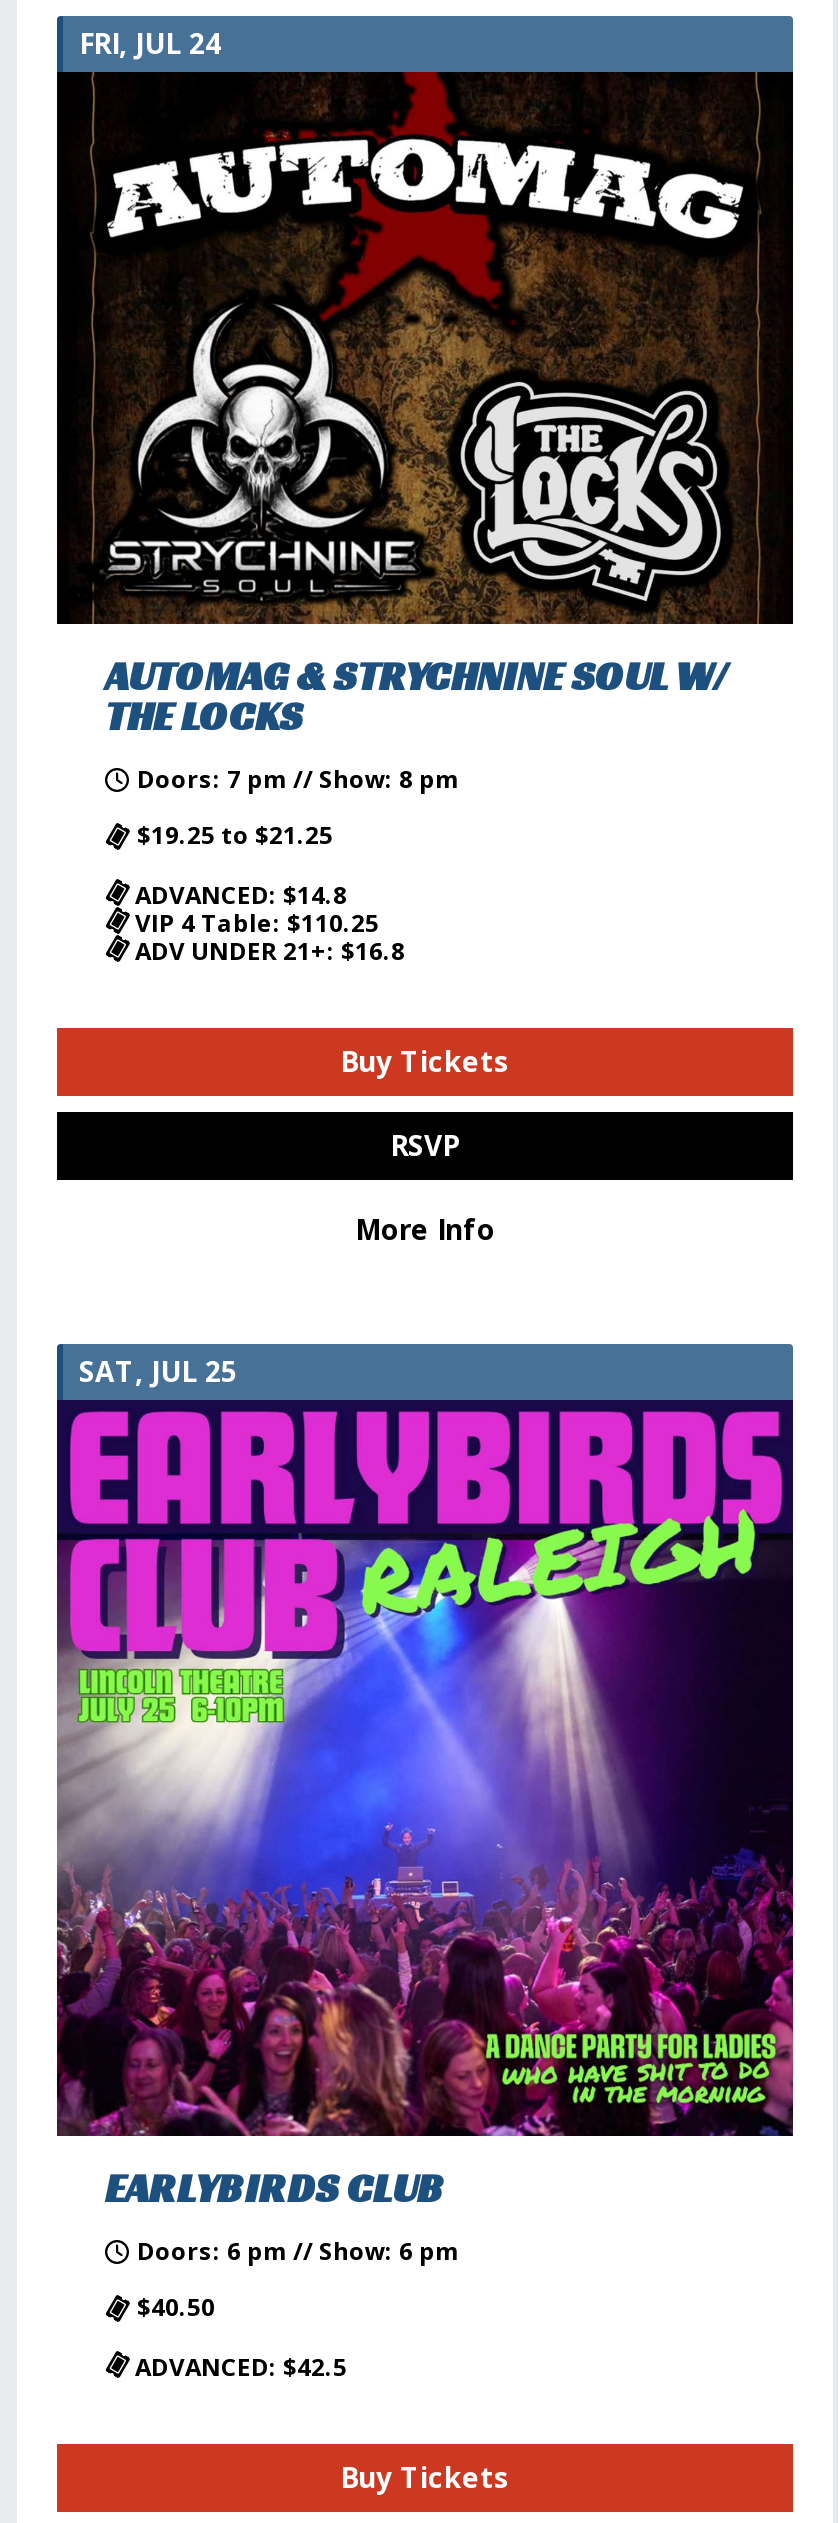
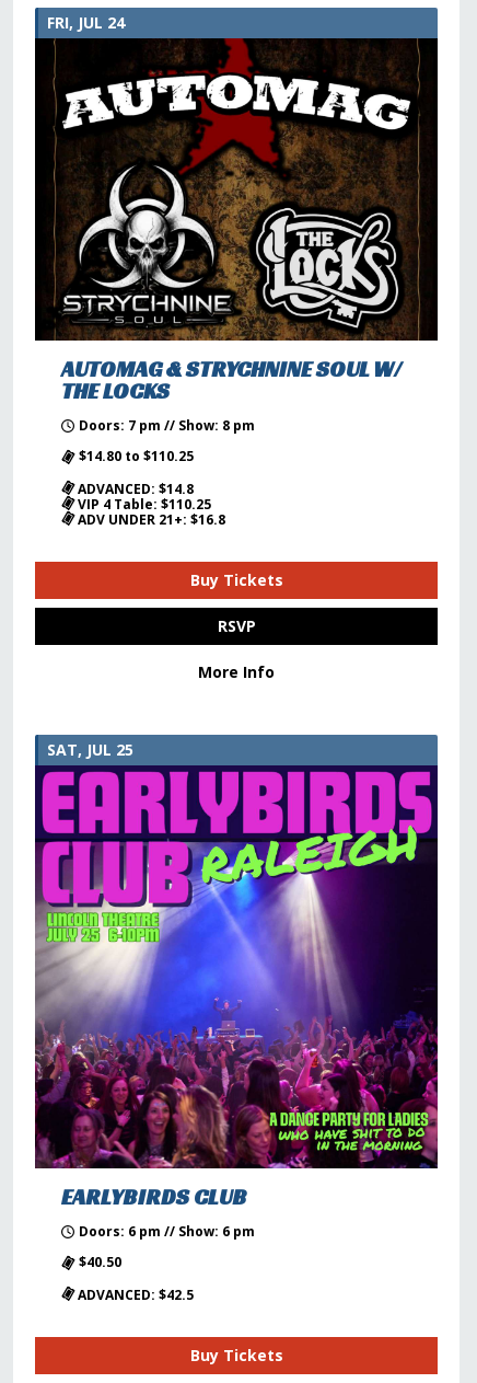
- $19.25 to $21.25
+ $14.80 to $110.25
